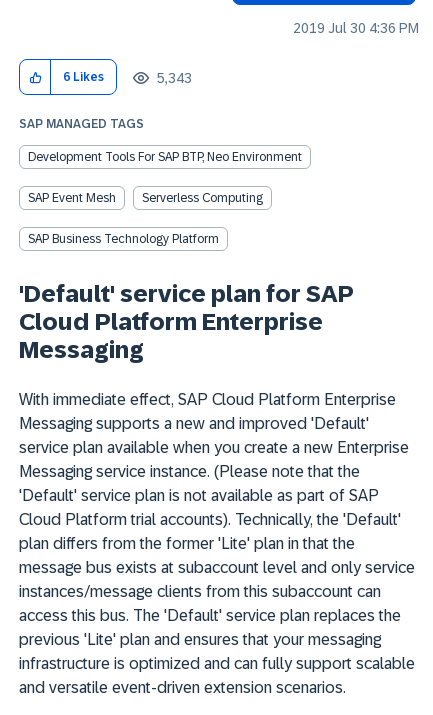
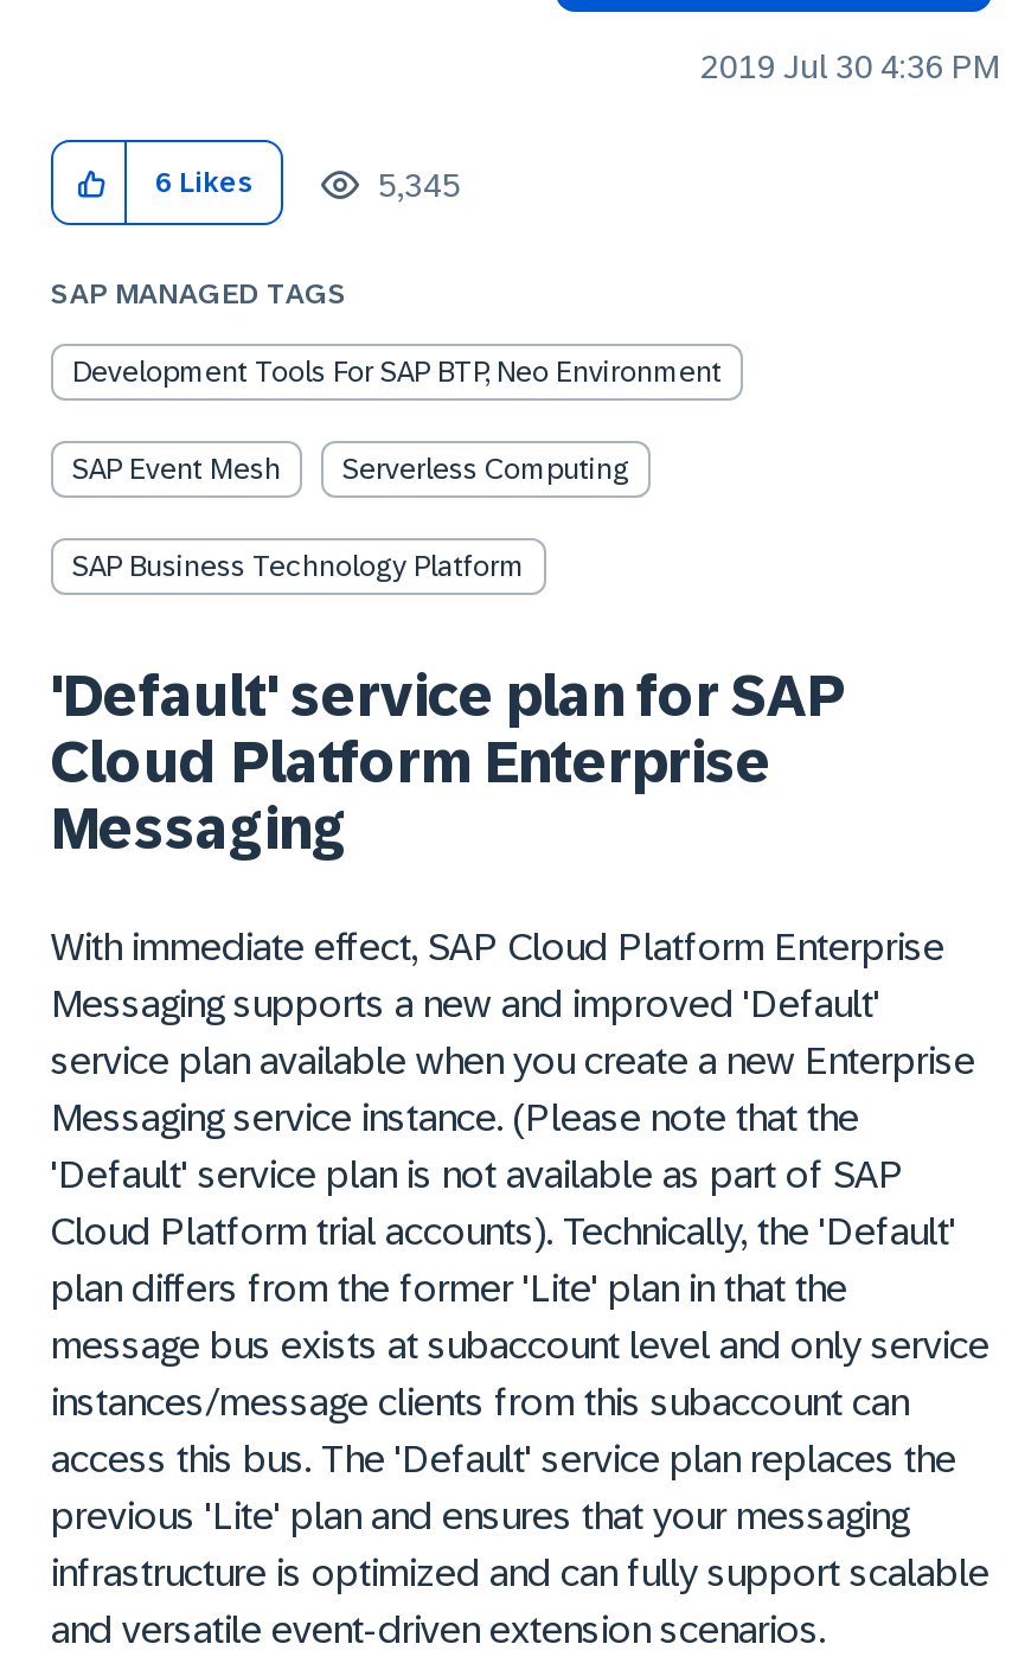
- 5,343
+ 5,345
